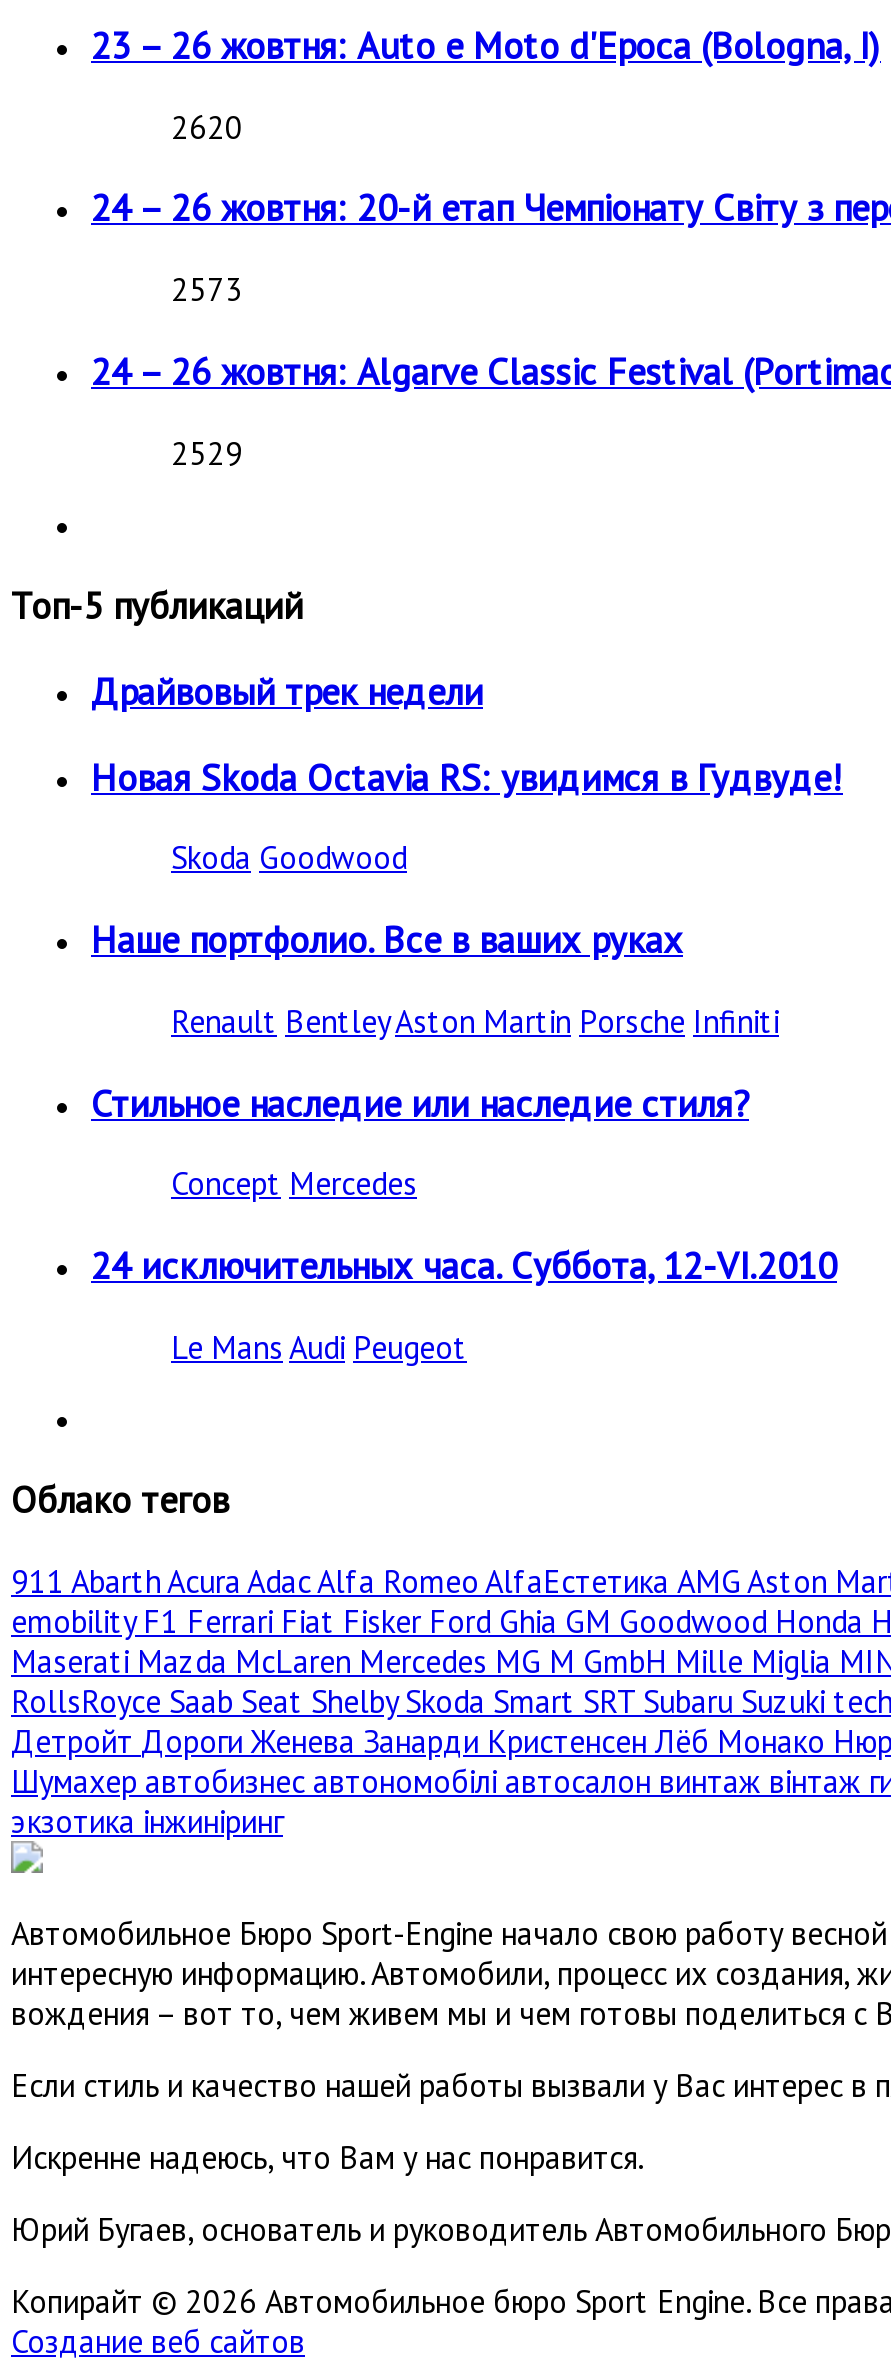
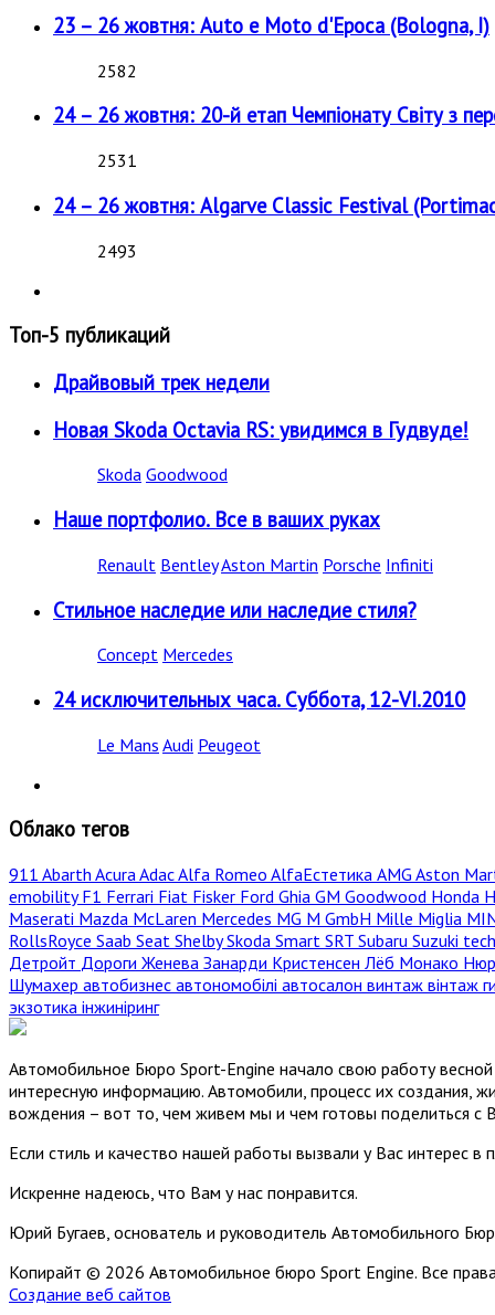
- 2620
+ 2582

- 2573
+ 2531

- 2529
+ 2493
